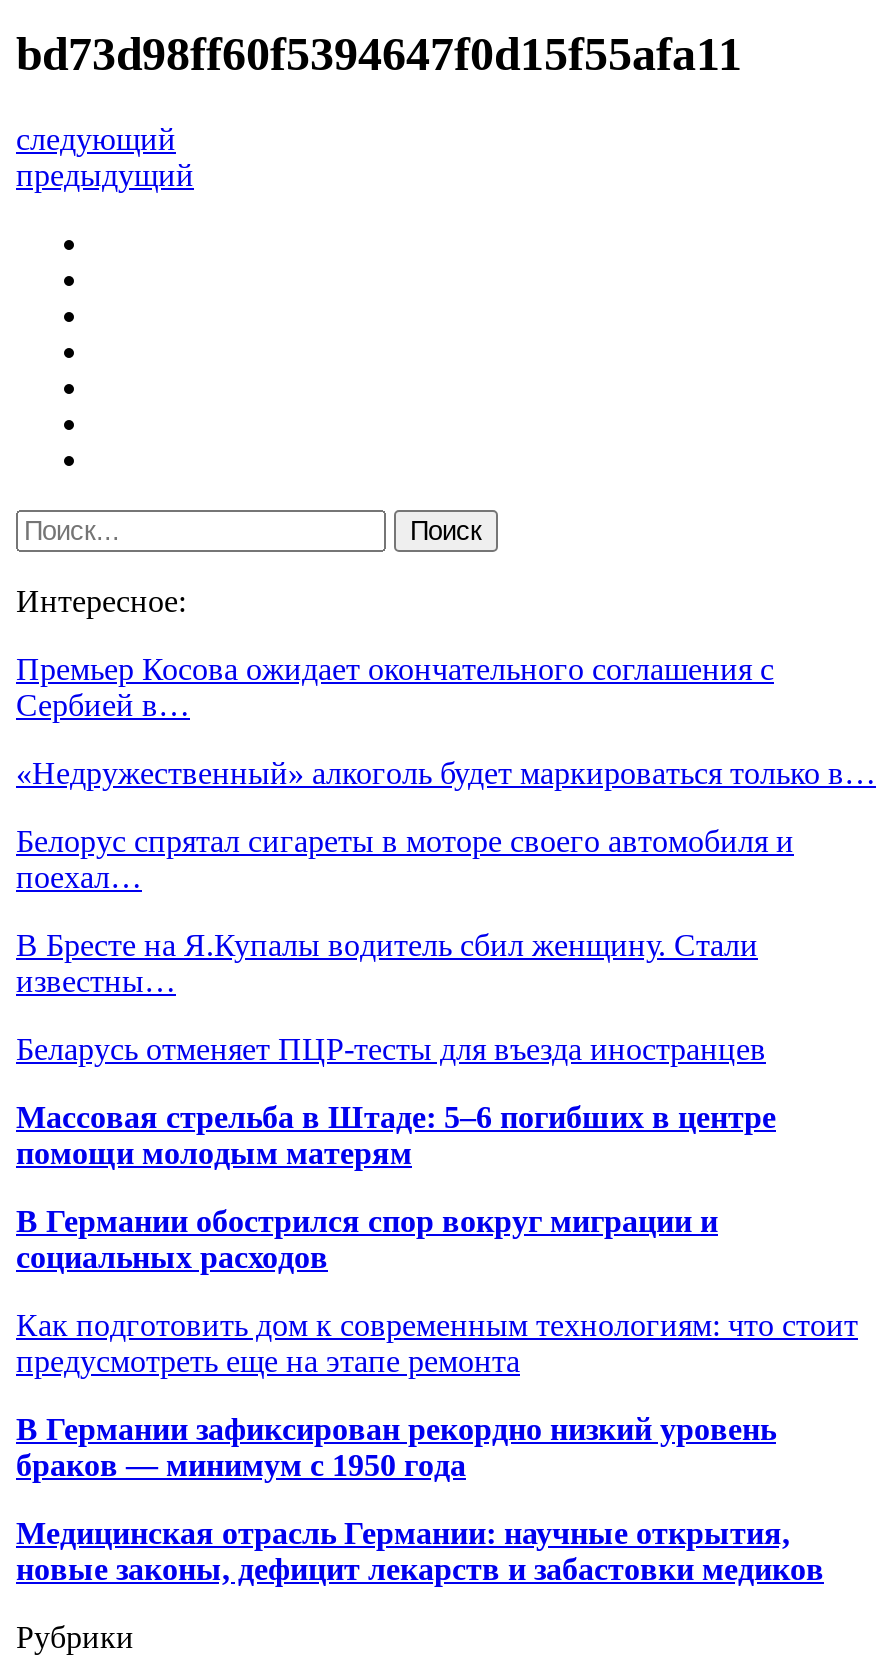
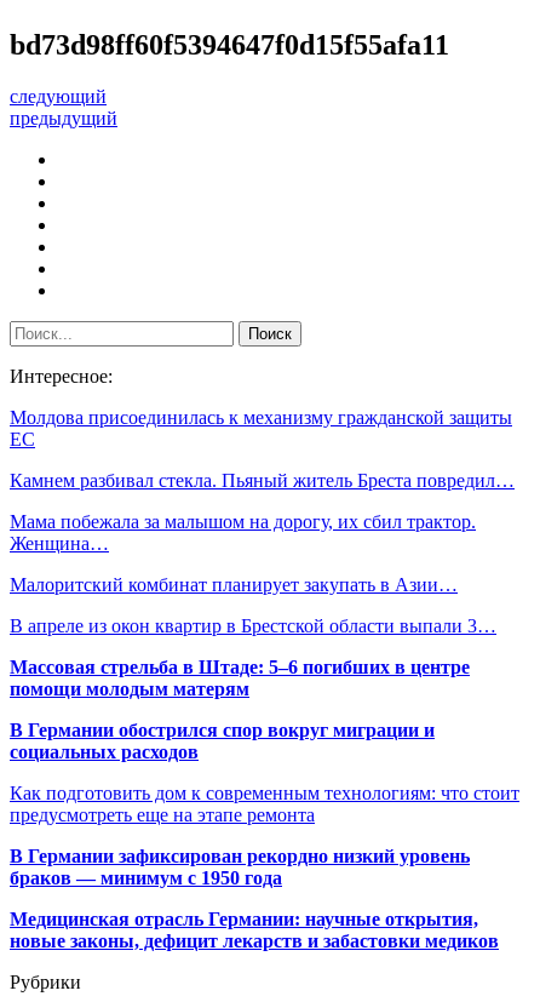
- Премьер Косова ожидает окончательного соглашения с
- Сербией в…
+ Молдова присоединилась к механизму гражданской защиты
+ ЕС

- «Недружественный» алкоголь будет маркироваться только в…
+ Камнем разбивал стекла. Пьяный житель Бреста повредил…

- Белорус спрятал сигареты в моторе своего автомобиля и
- поехал…
+ Мама побежала за малышом на дорогу, их сбил трактор.
+ Женщина…

- В Бресте на Я.Купалы водитель сбил женщину. Стали
- известны…
+ Малоритский комбинат планирует закупать в Азии…

- Беларусь отменяет ПЦР-тесты для въезда иностранцев
+ В апреле из окон квартир в Брестской области выпали 3…
